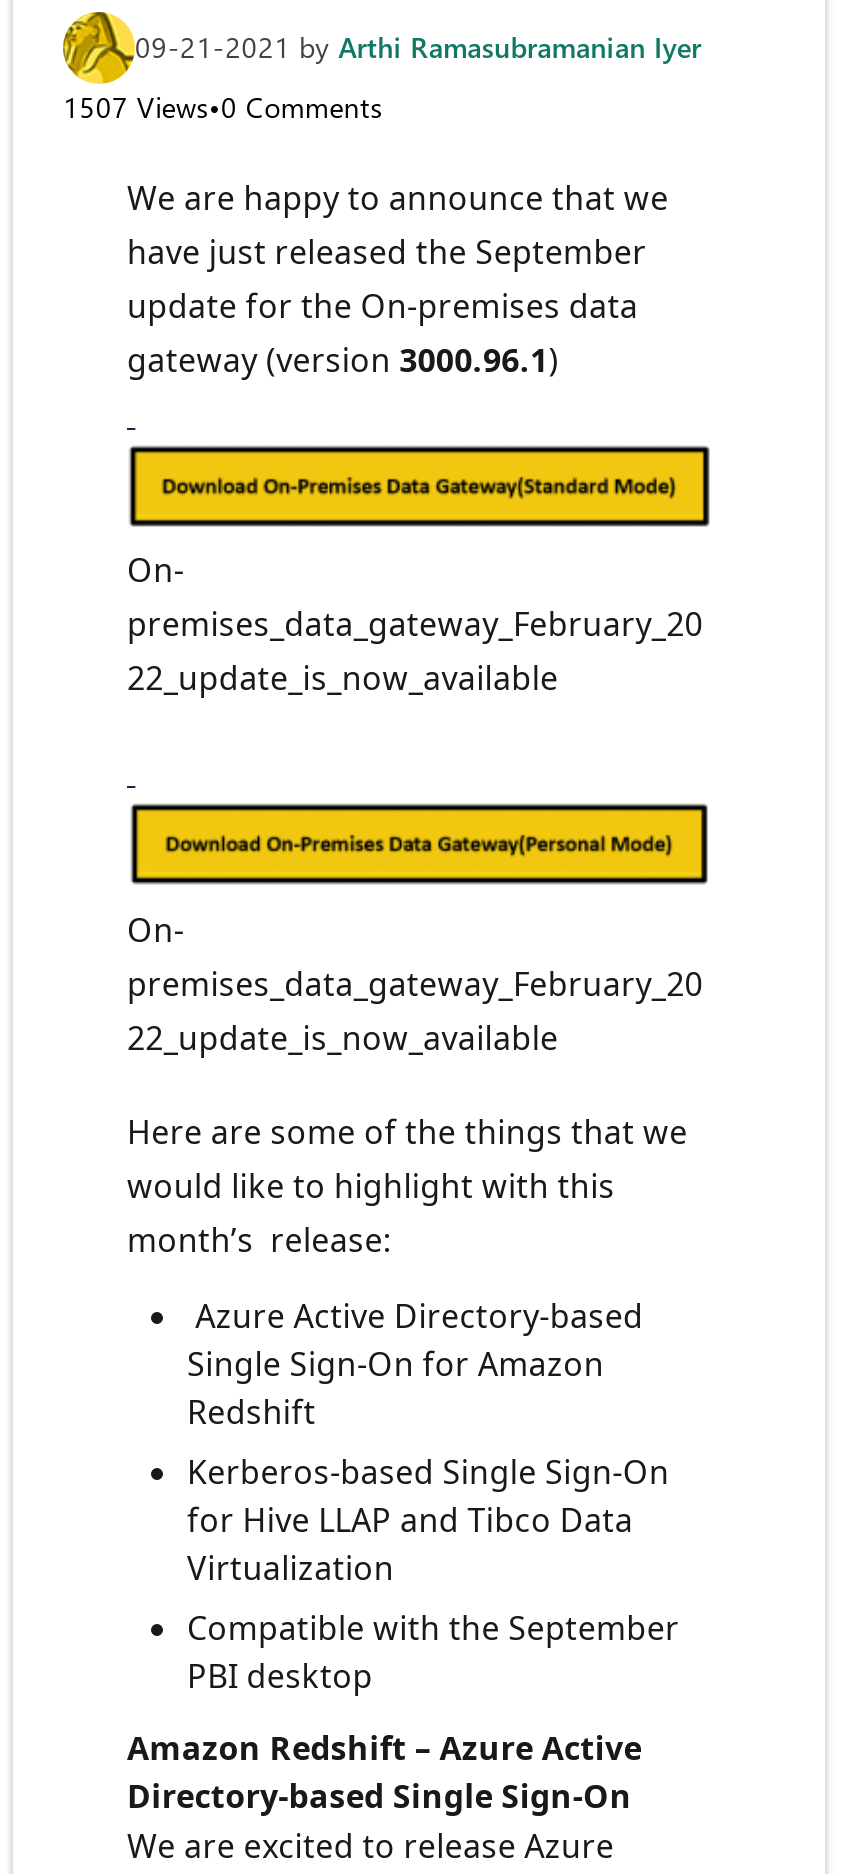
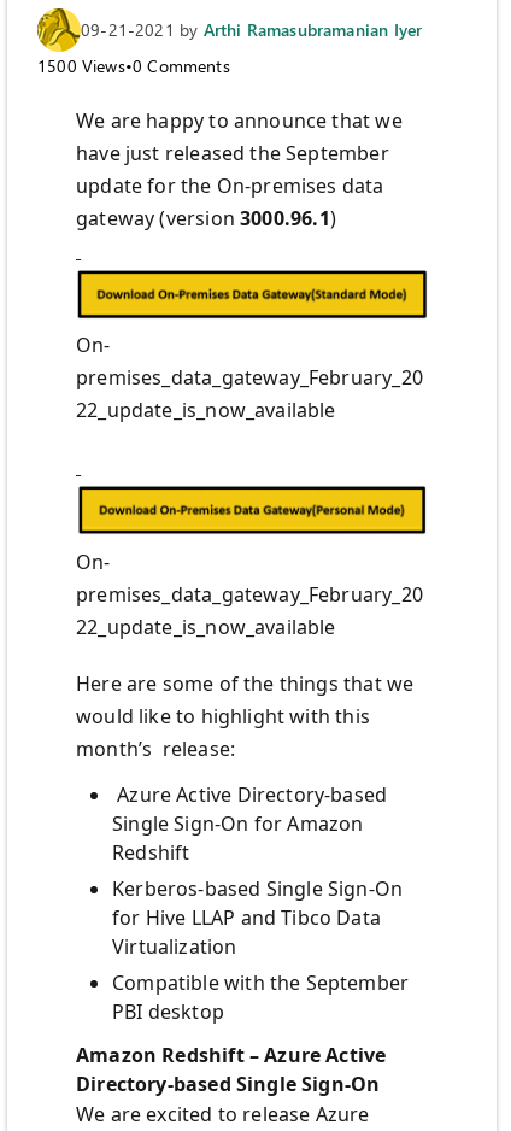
- 1507 Views•0 Comments
+ 1500 Views•0 Comments
